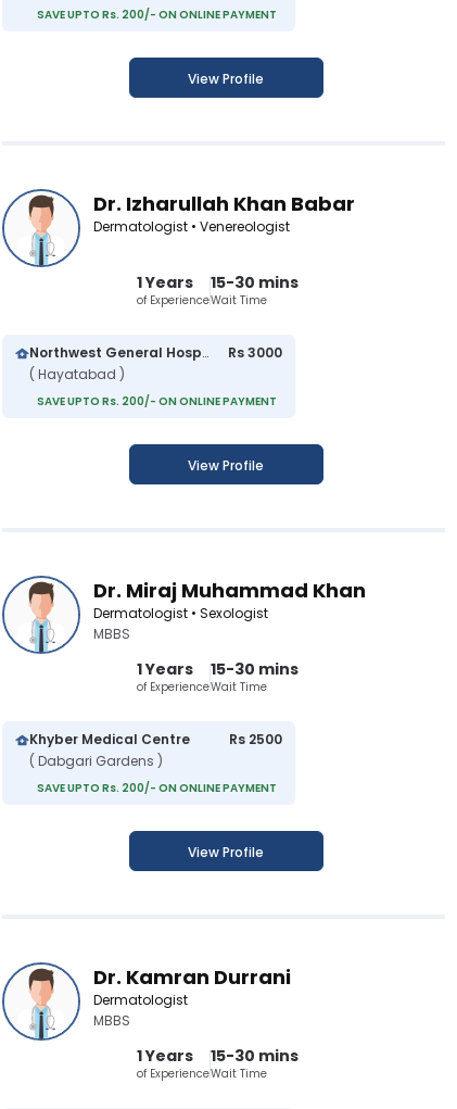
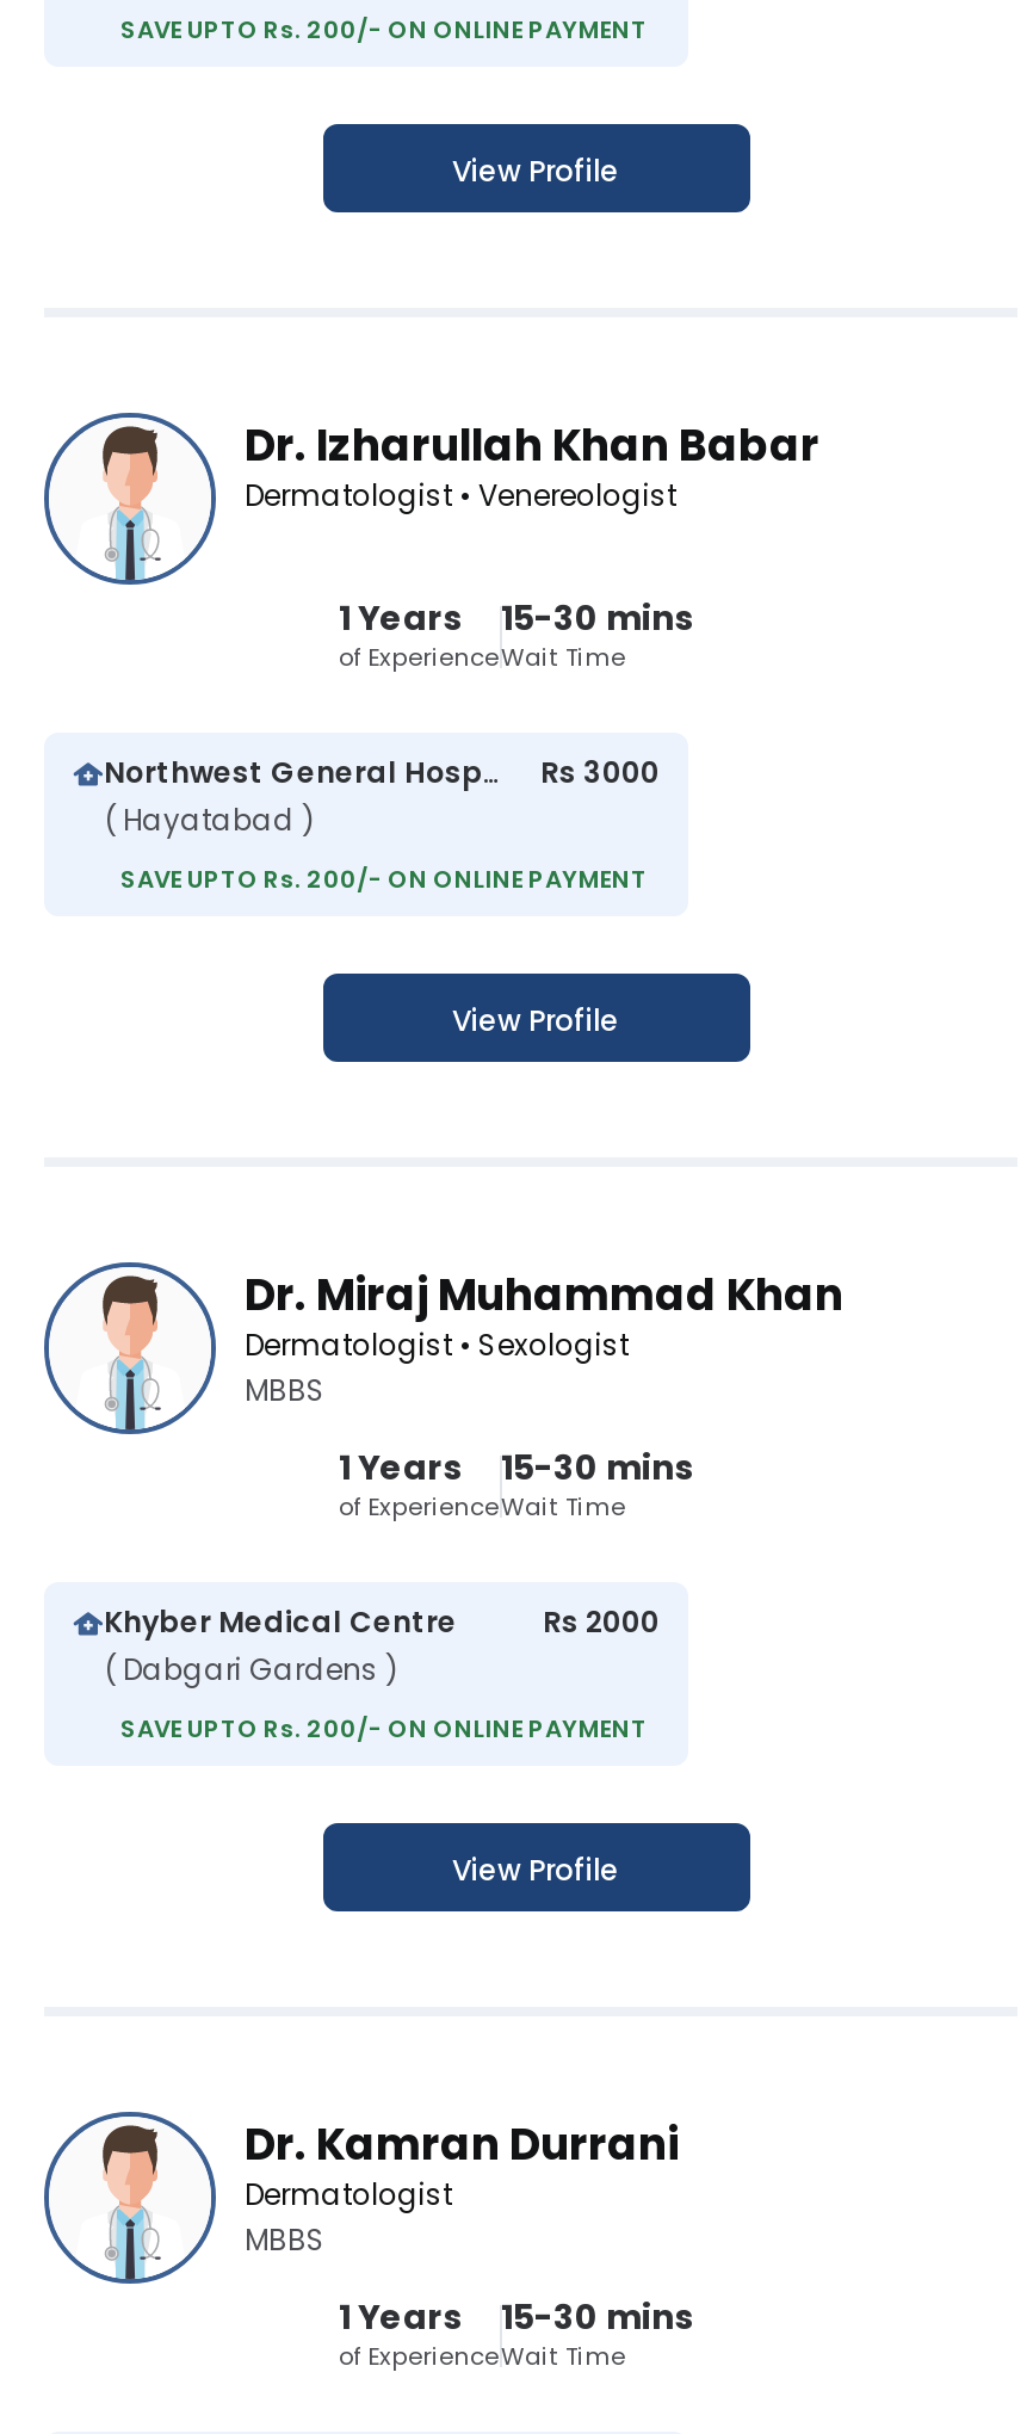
- Rs 2500
+ Rs 2000
